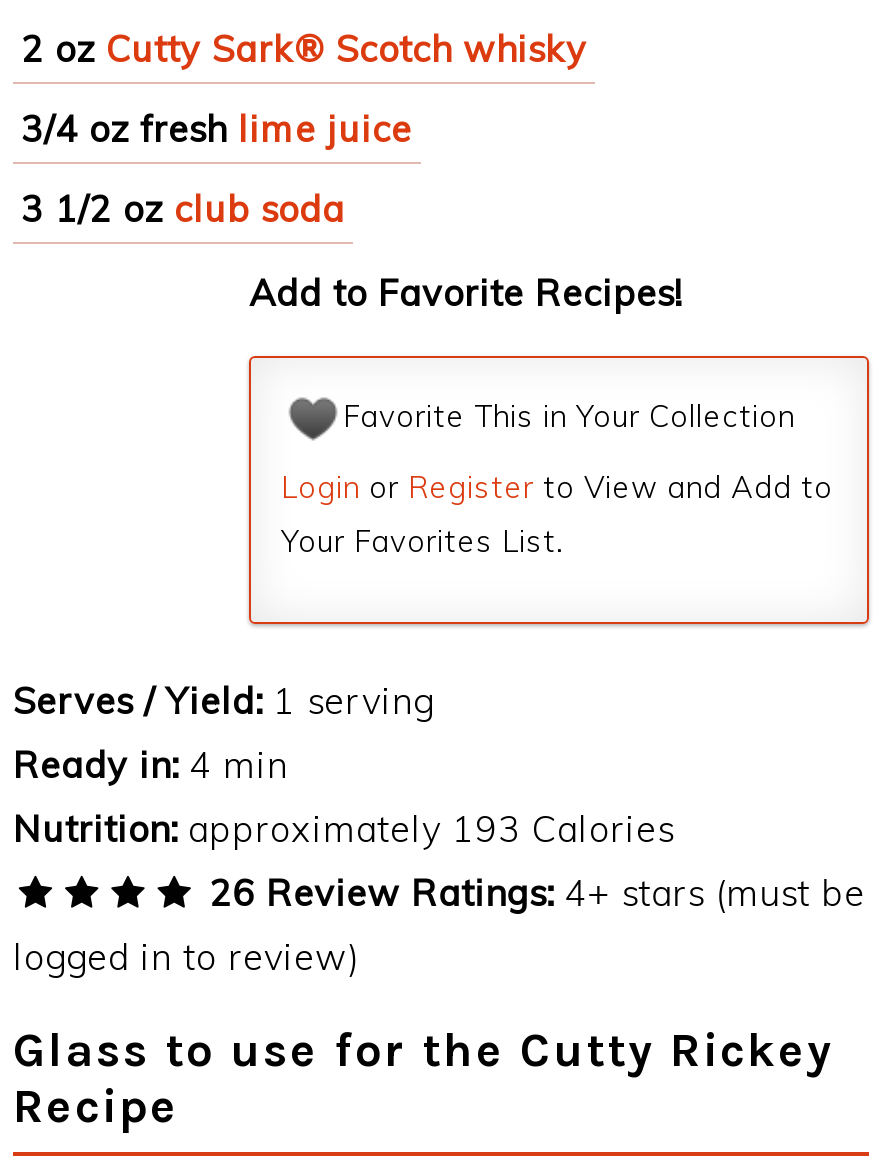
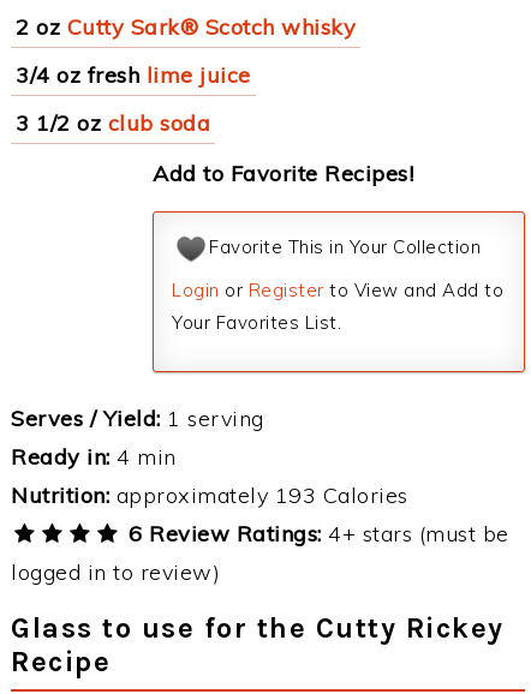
- 26 Review Ratings: 4+ stars (must be
+ 6 Review Ratings: 4+ stars (must be
